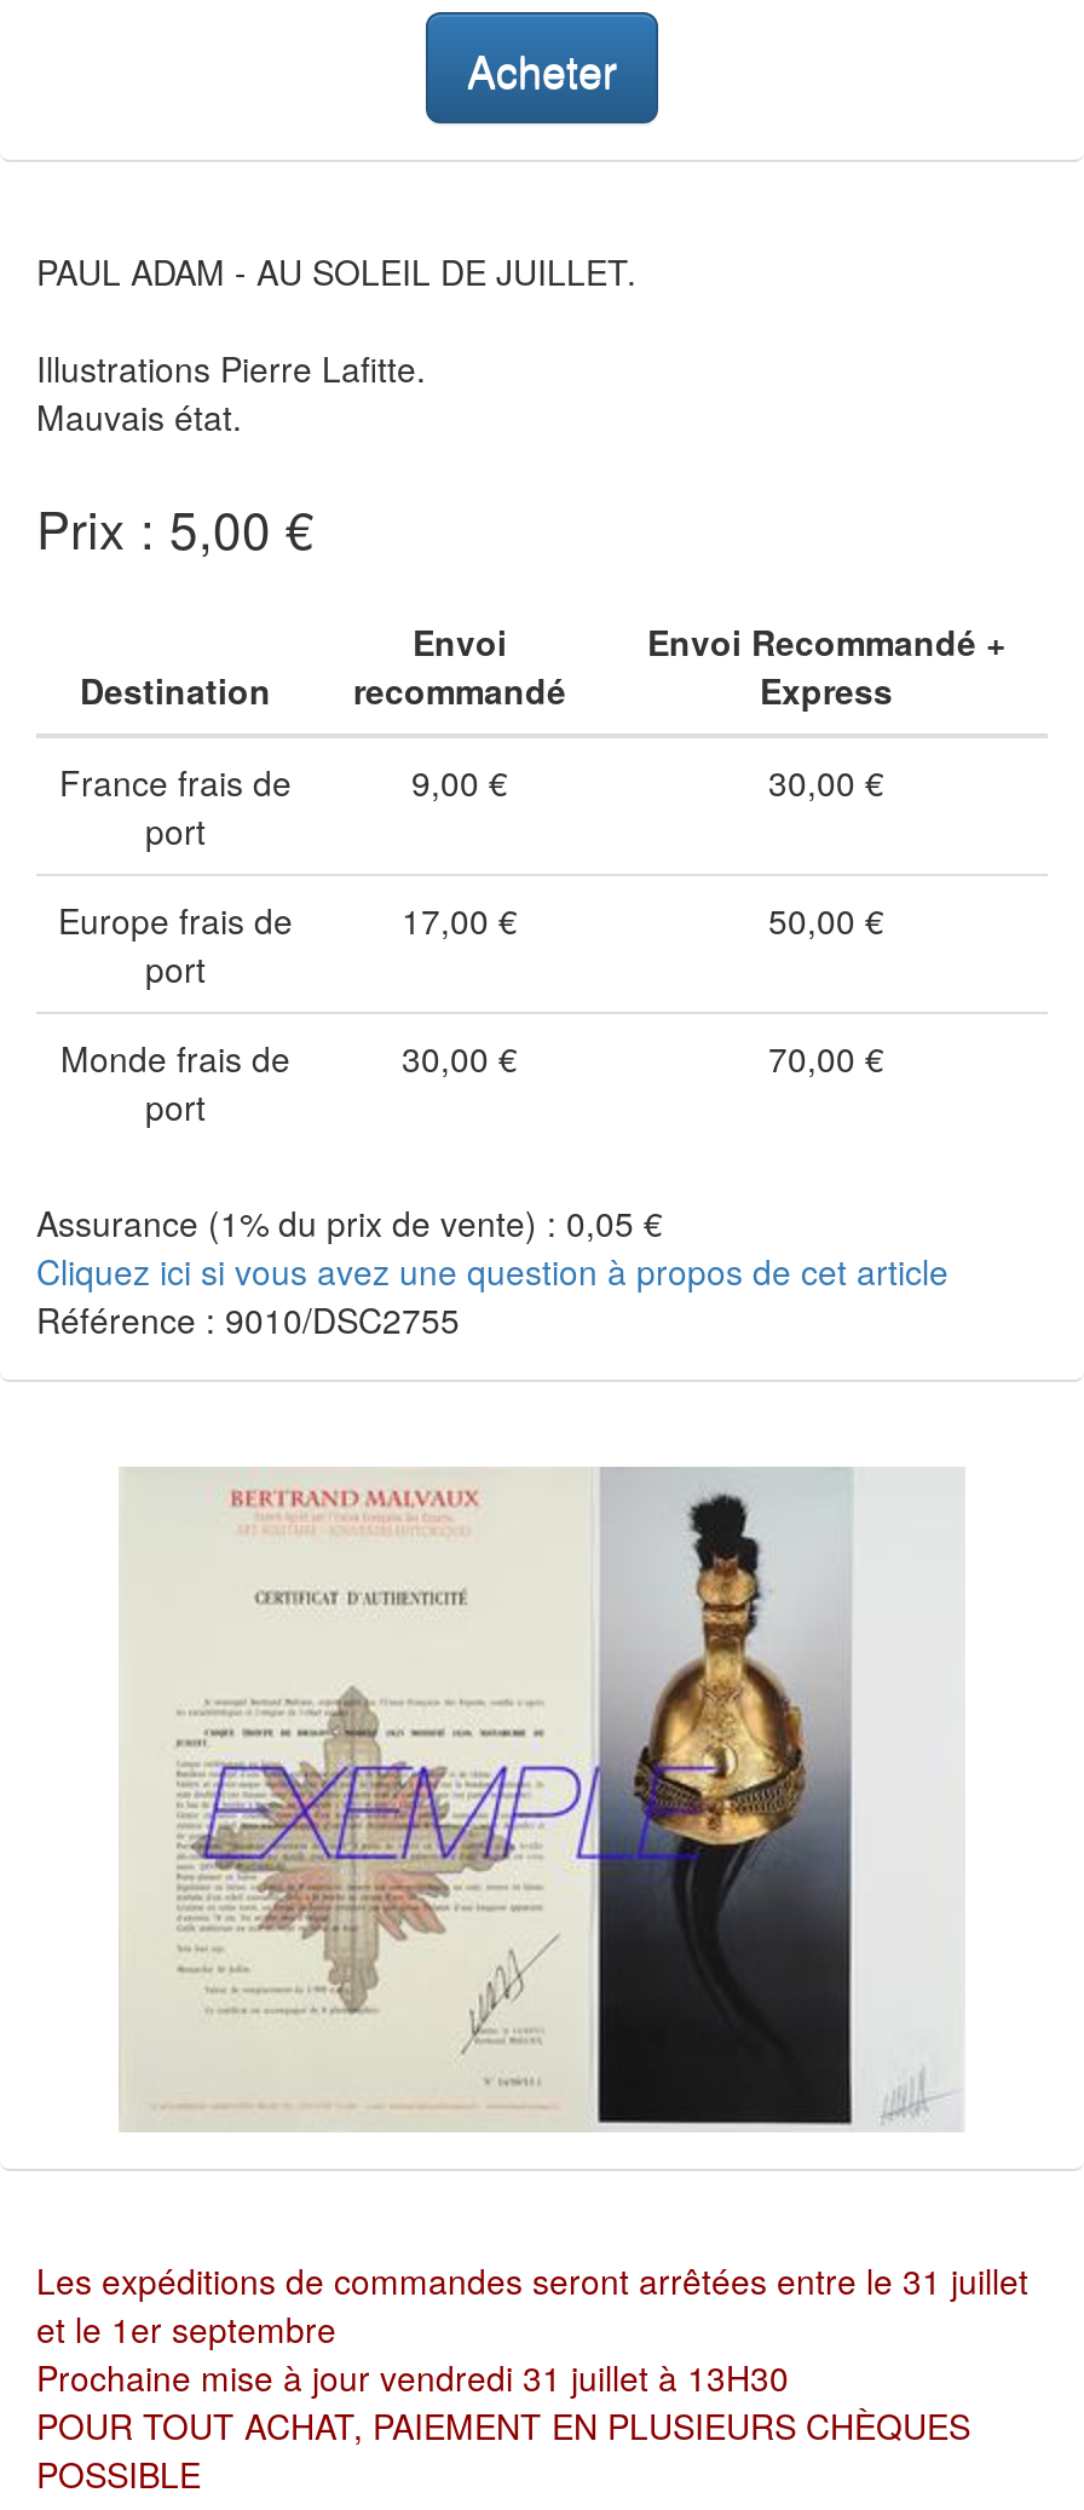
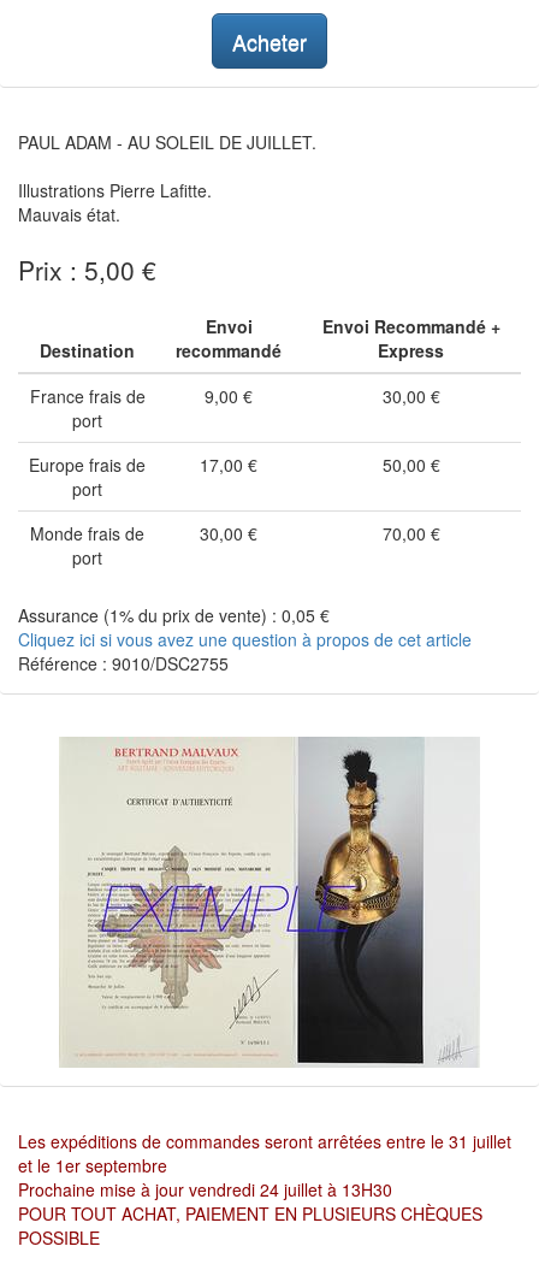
- Prochaine mise à jour vendredi 31 juillet à 13H30
+ Prochaine mise à jour vendredi 24 juillet à 13H30
